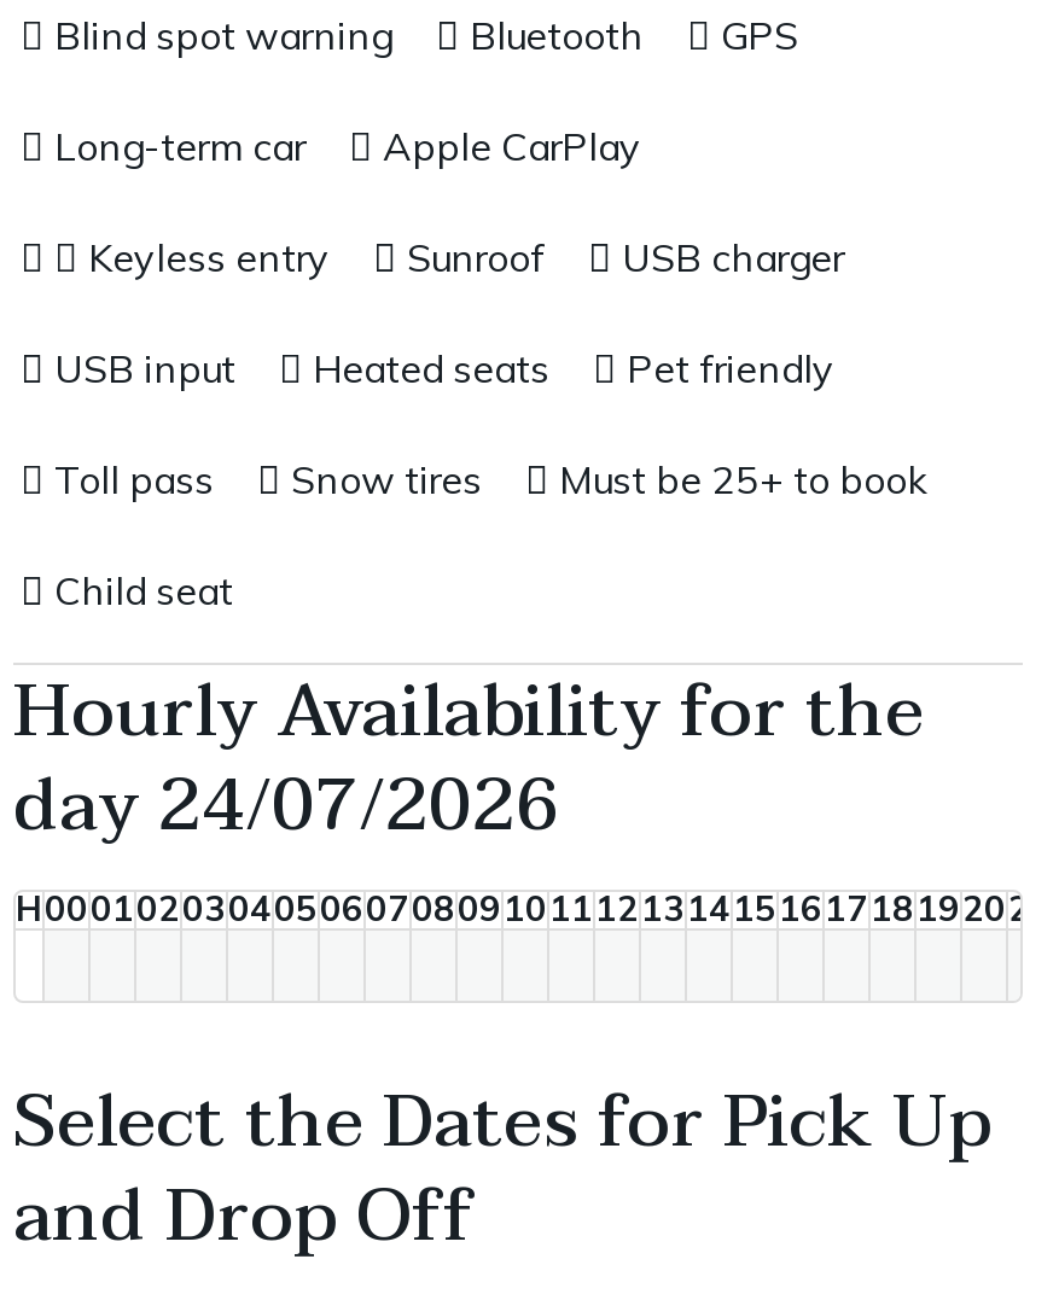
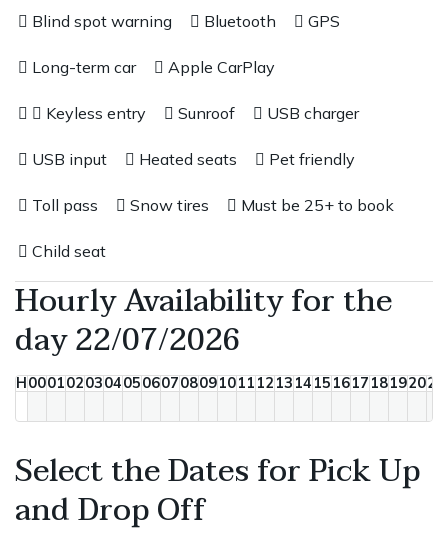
- day 24/07/2026
+ day 22/07/2026
